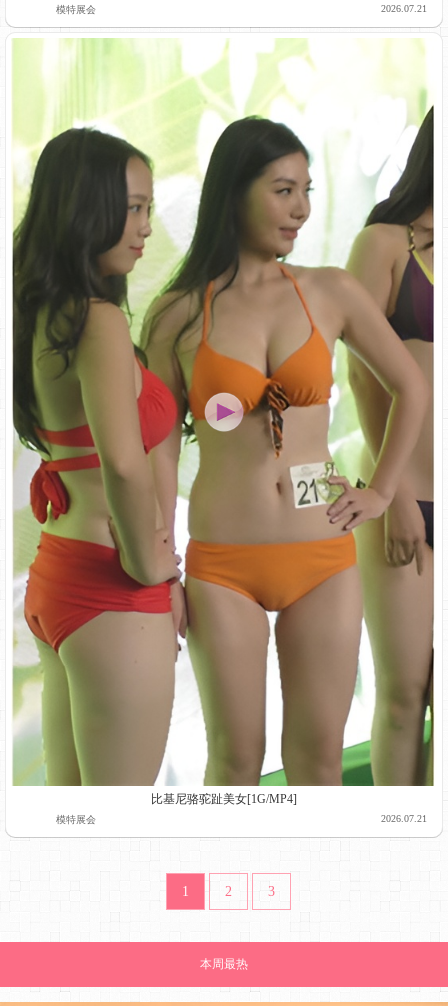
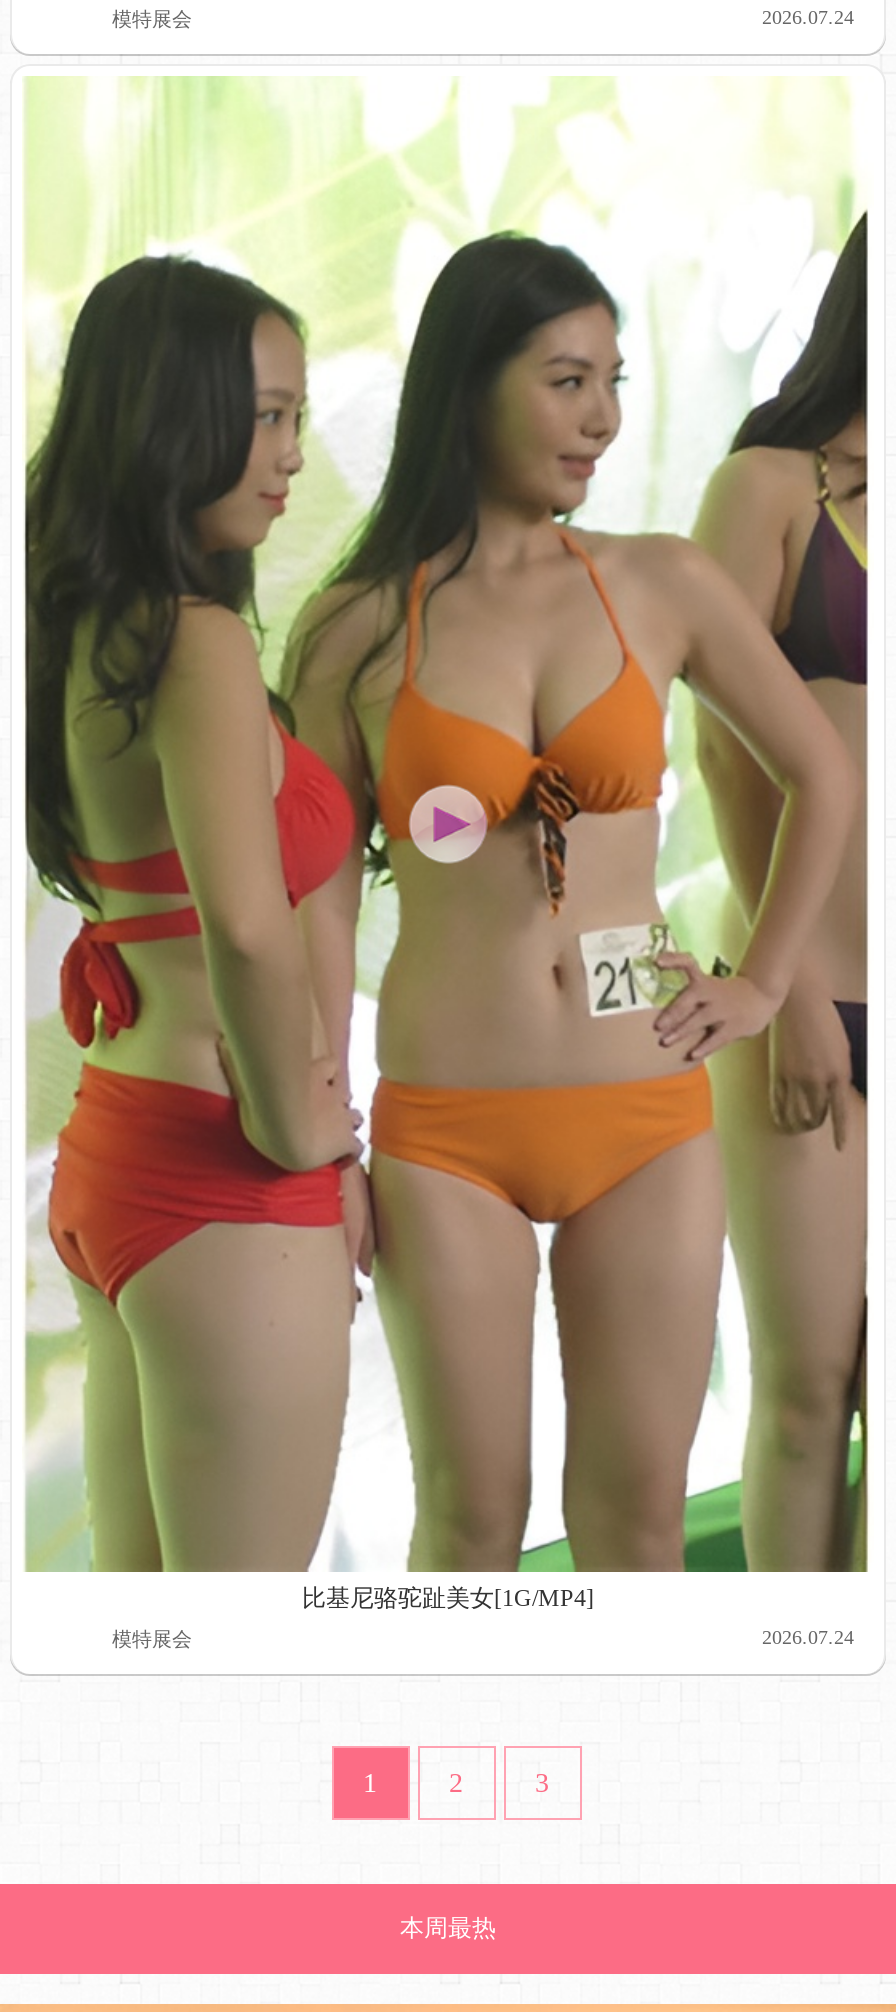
- 2026.07.21
+ 2026.07.24

- 2026.07.21
+ 2026.07.24
